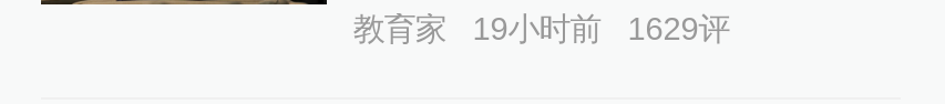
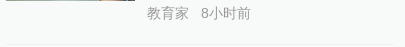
- 19小时前
- 1629评
+ 8小时前
